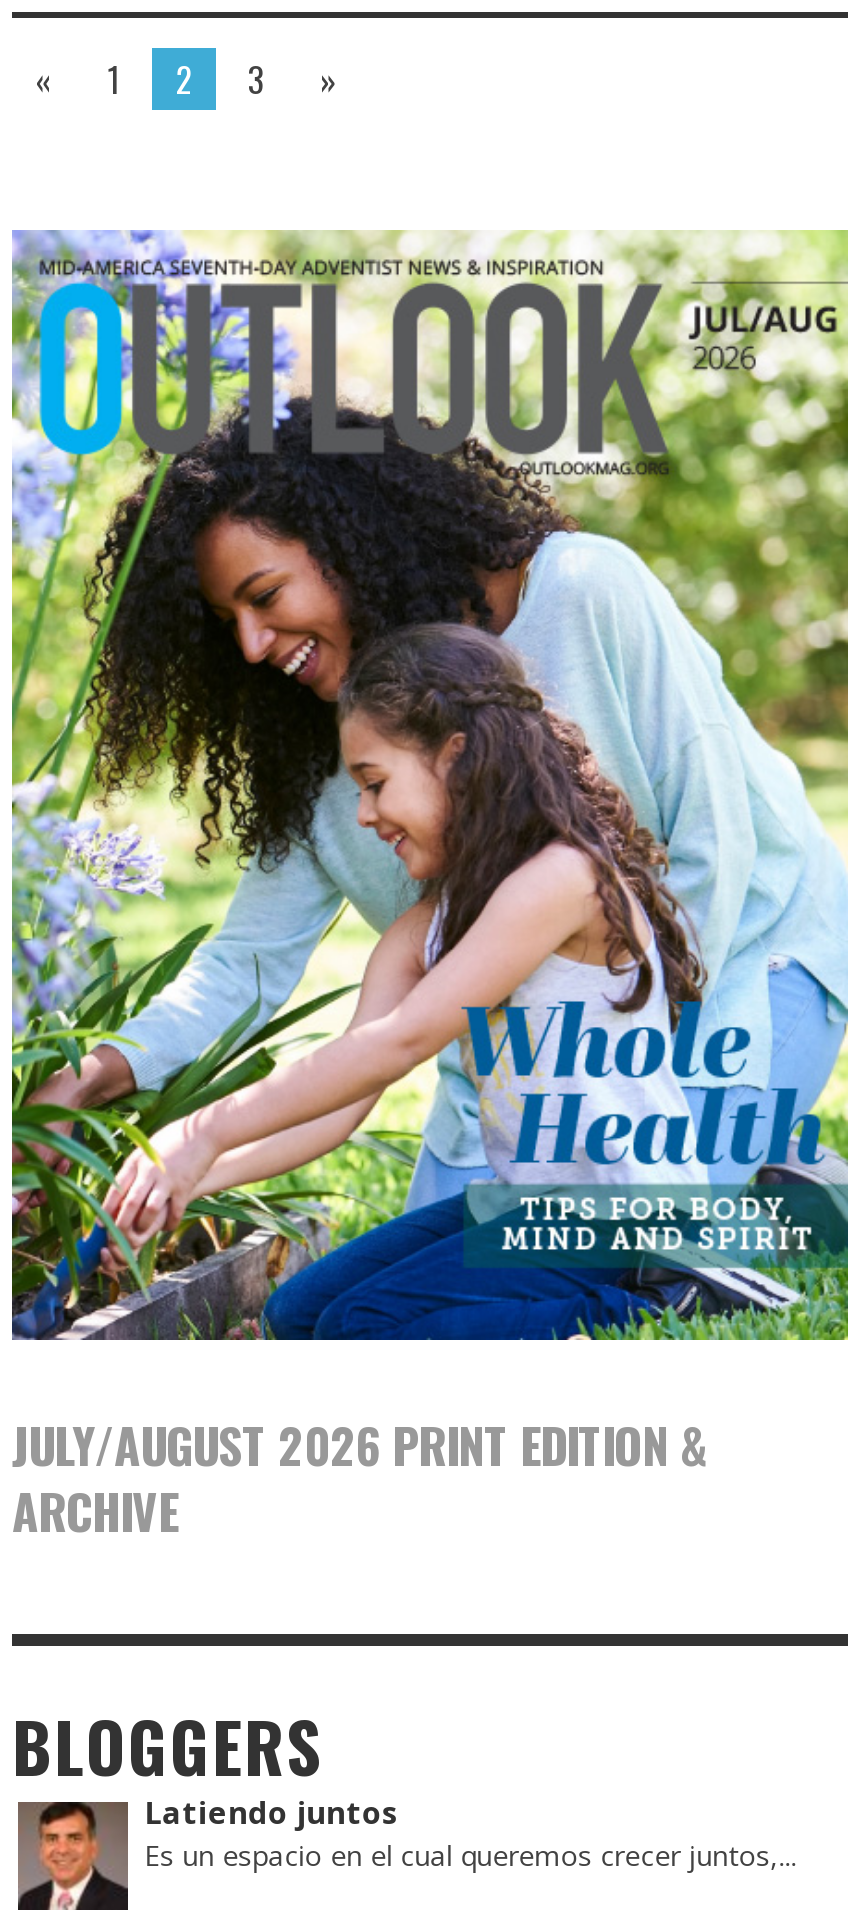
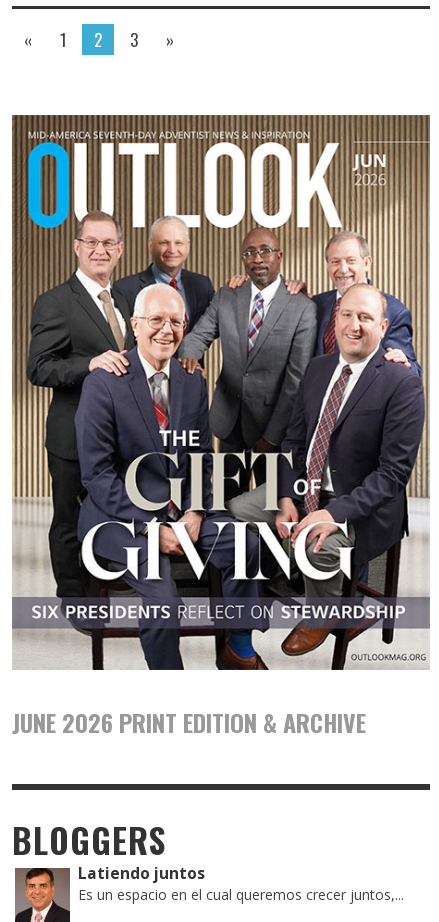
- [image]
- JULY/AUGUST 2026 PRINT EDITION &
- ARCHIVE
+ [image]
+ JUNE 2026 PRINT EDITION & ARCHIVE
